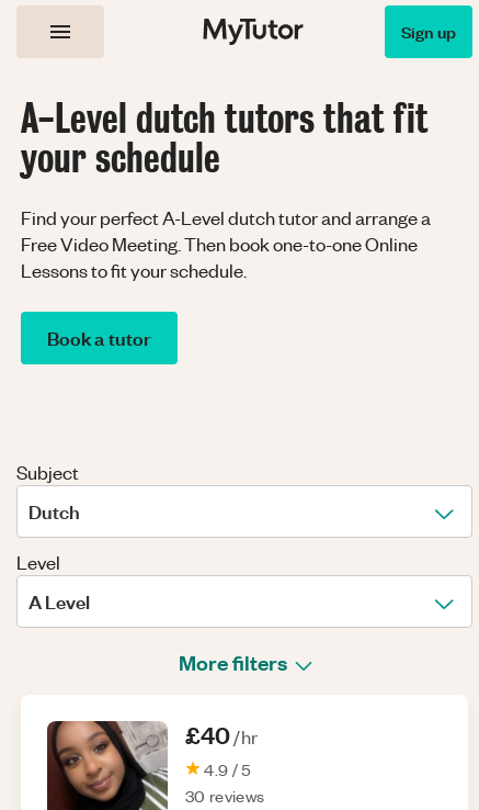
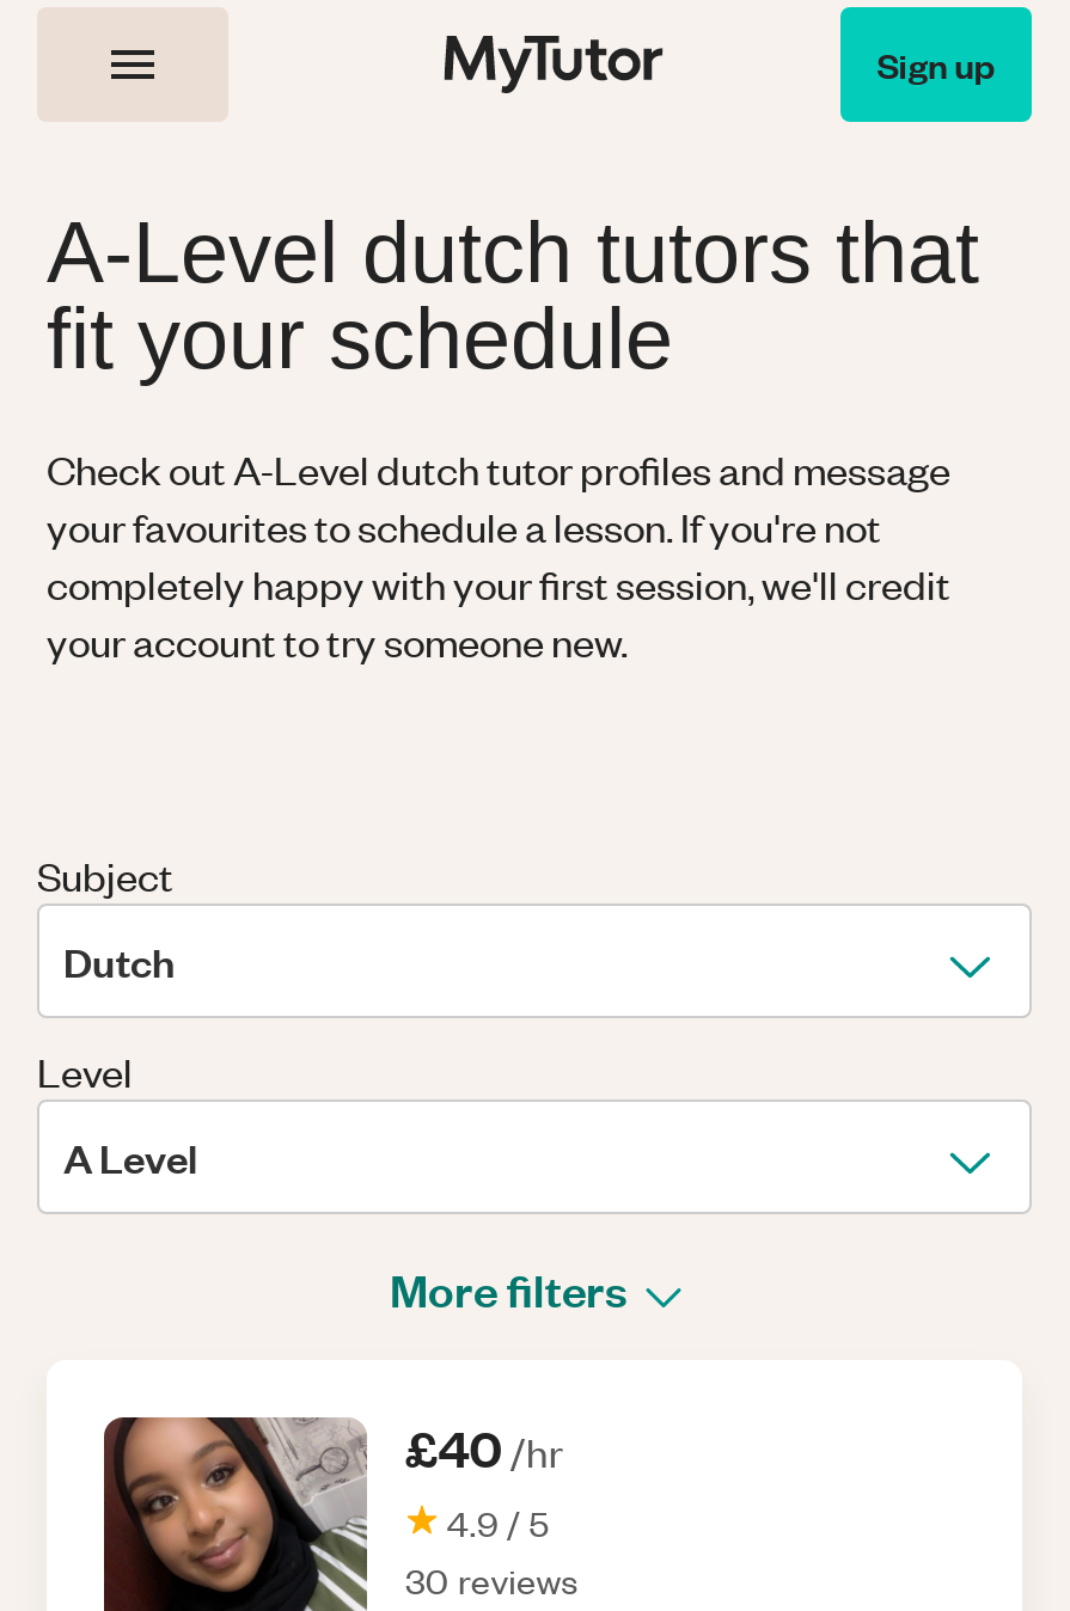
- A-Level dutch tutors that fit
- your schedule
- Find your perfect A-Level dutch tutor and arrange a
- Free Video Meeting. Then book one-to-one Online
- Lessons to fit your schedule.
- Book a tutor
+ A-Level dutch tutors that
+ fit your schedule
+ Check out A-Level dutch tutor profiles and message
+ your favourites to schedule a lesson. If you're not
+ completely happy with your first session, we'll credit
+ your account to try someone new.
